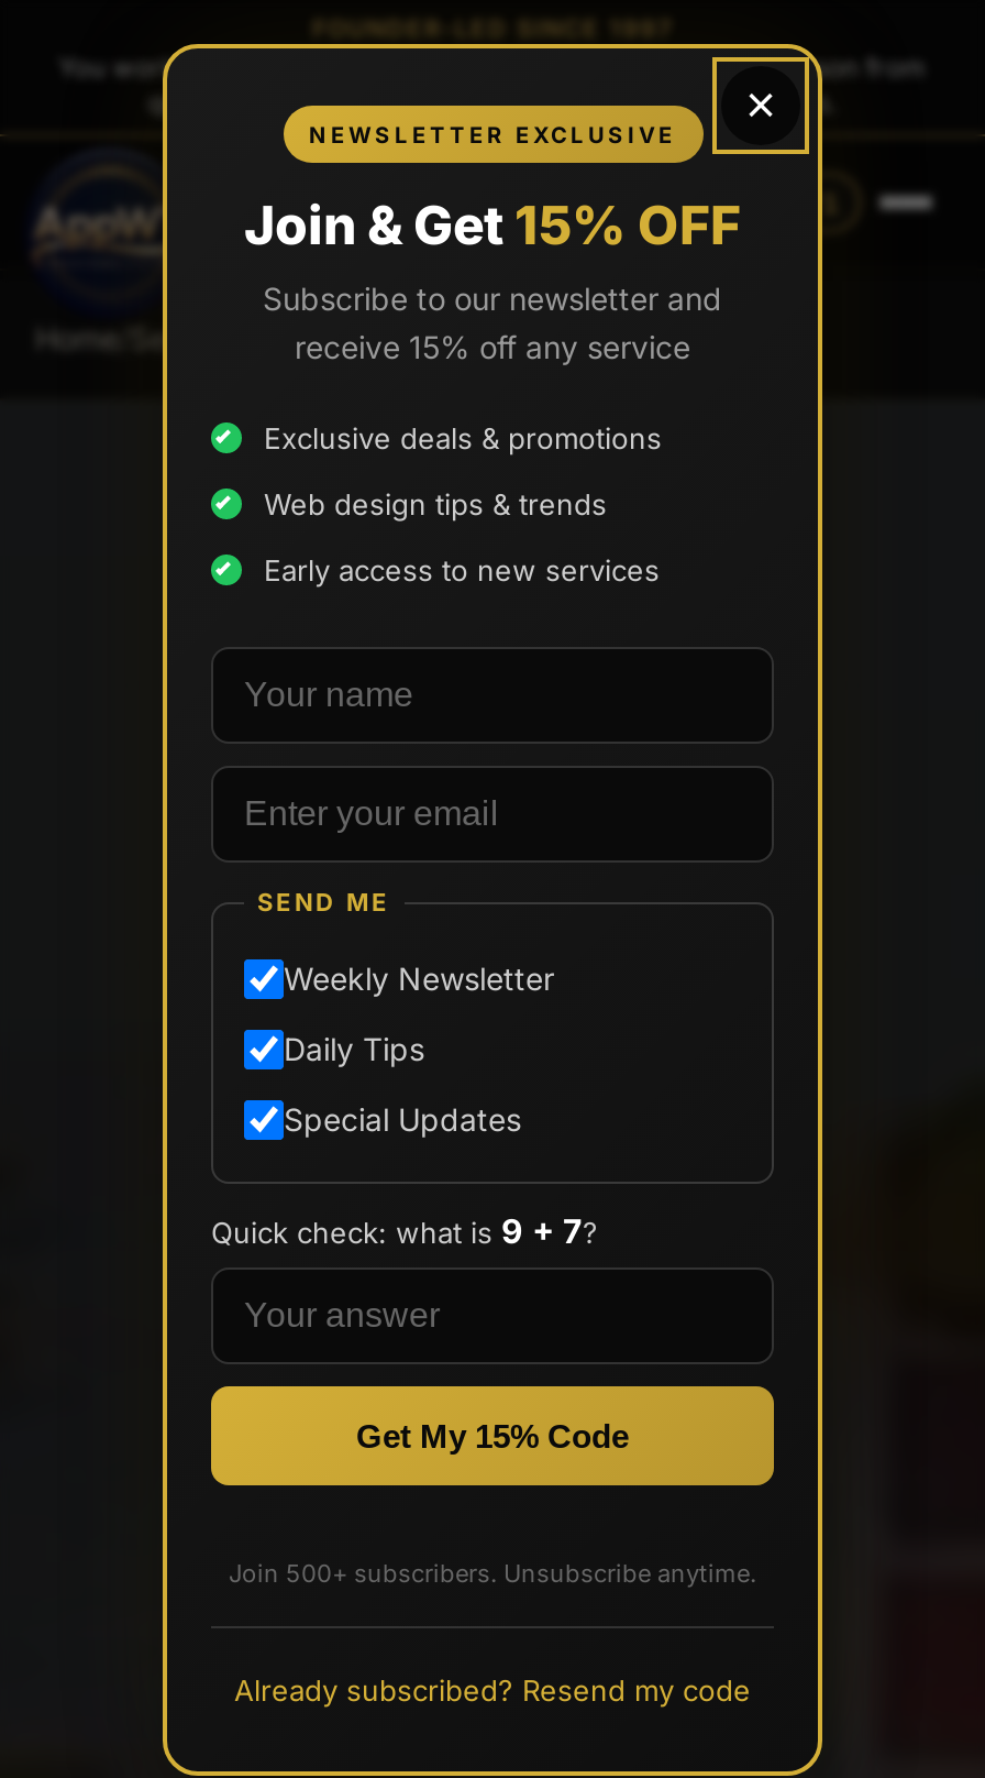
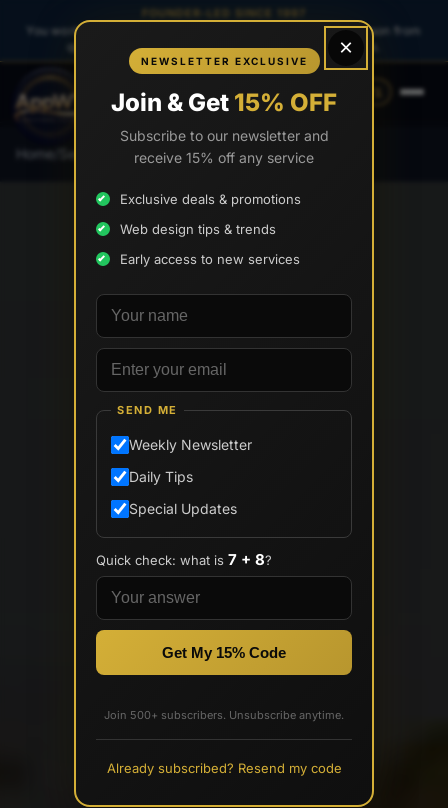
- Quick check: what is 9 + 7?
+ Quick check: what is 7 + 8?
